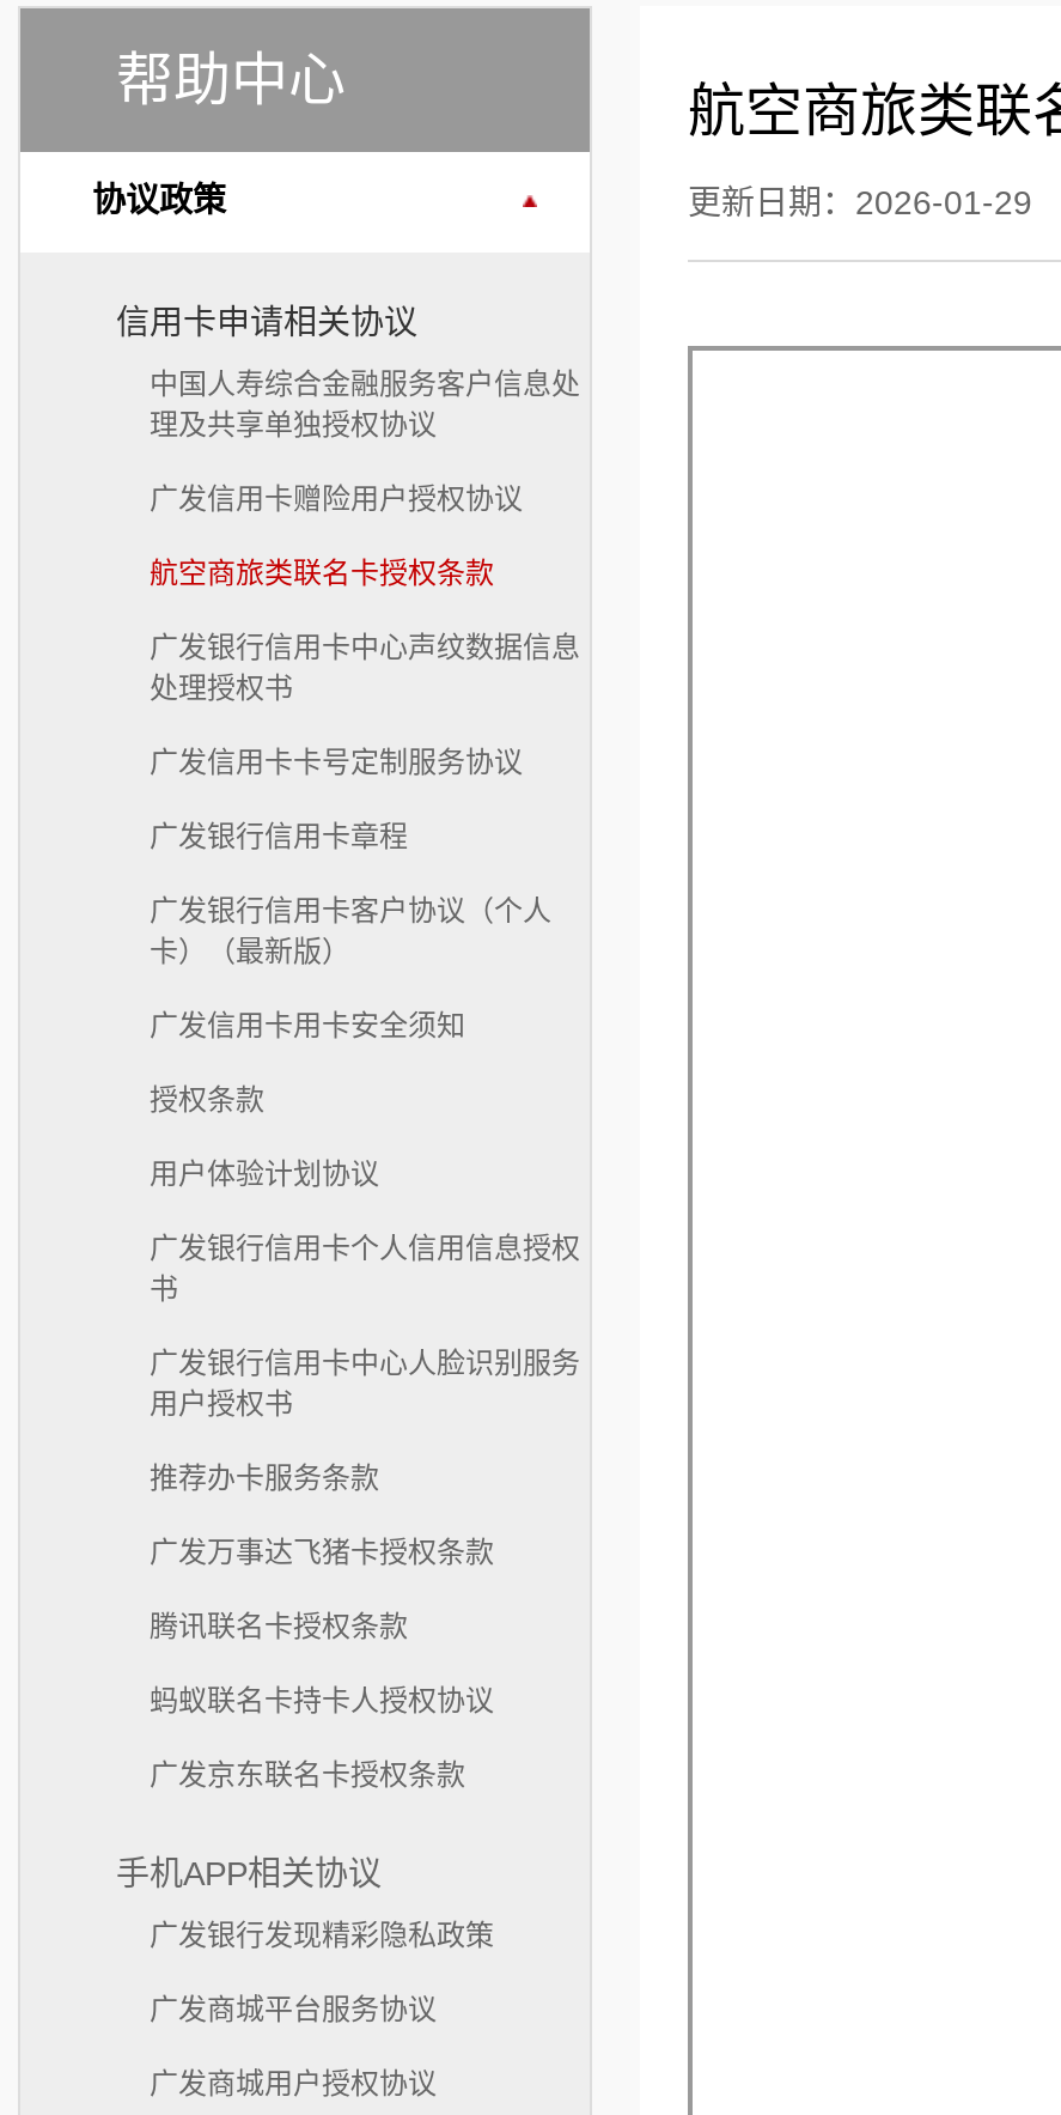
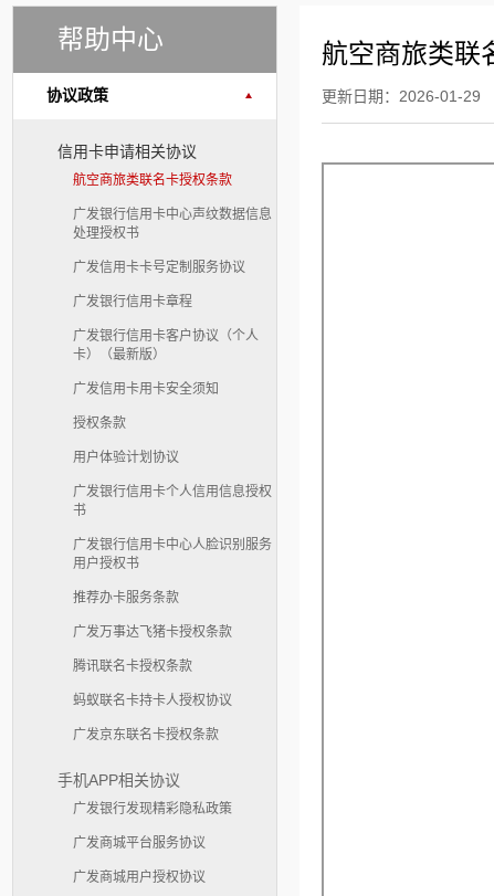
- 中国人寿综合金融服务客户信息处
- 理及共享单独授权协议
- 广发信用卡赠险用户授权协议
